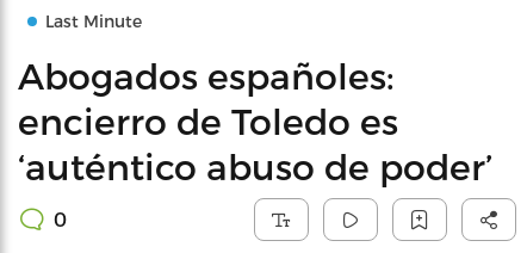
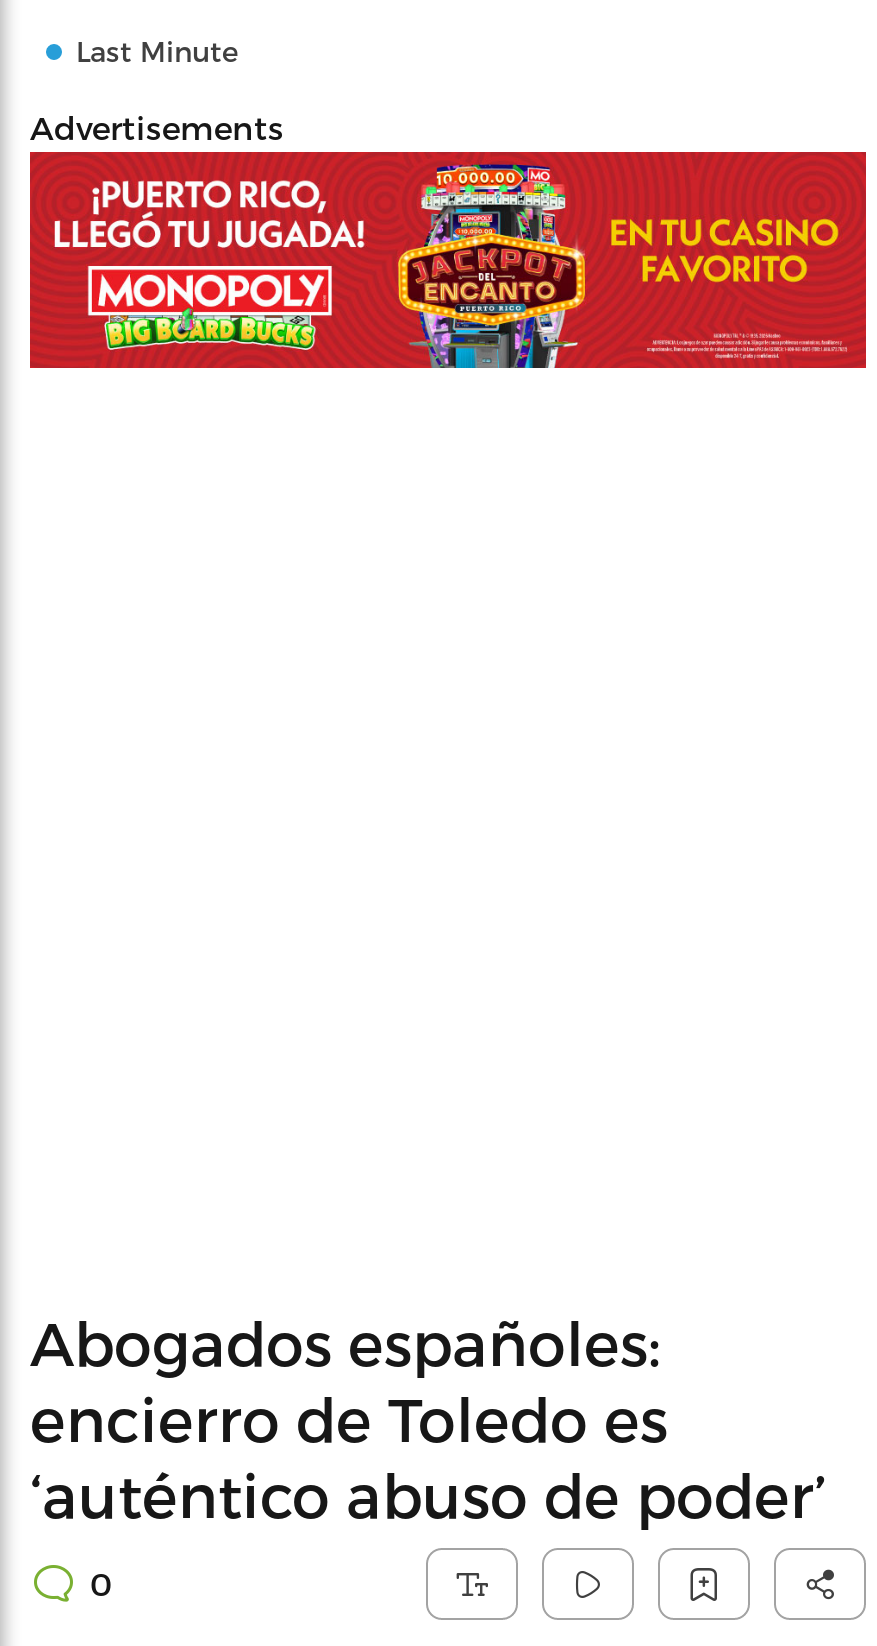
+ [image]

+ Advertisements
